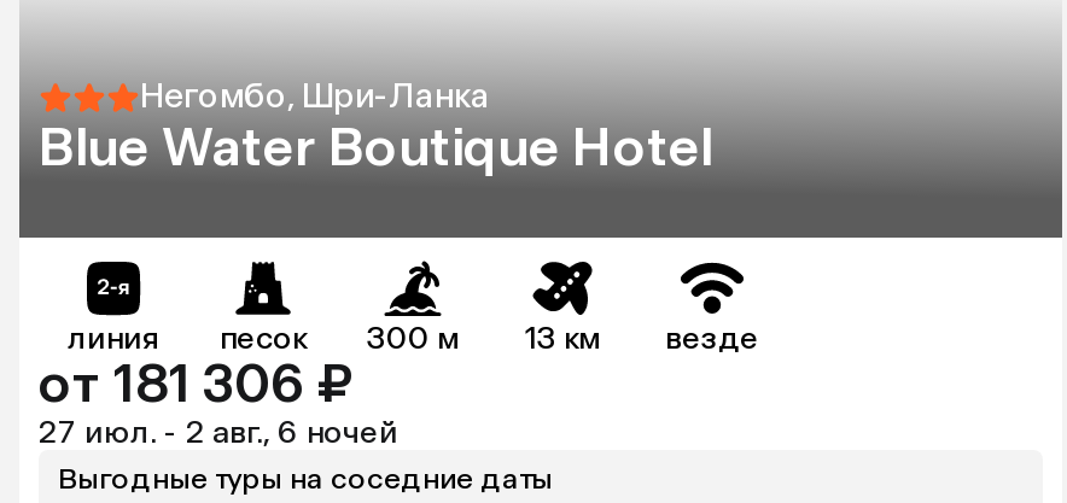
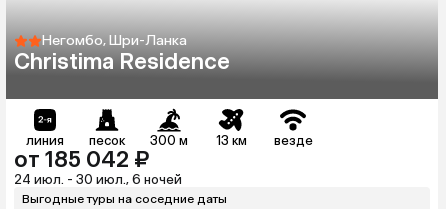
- Blue Water Boutique Hotel
+ Christima Residence

- от 181 306 ₽
+ от 185 042 ₽

- 27 июл. - 2 авг., 6 ночей
+ 24 июл. - 30 июл., 6 ночей
